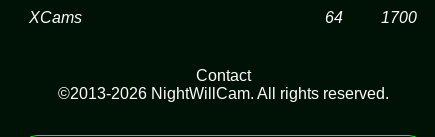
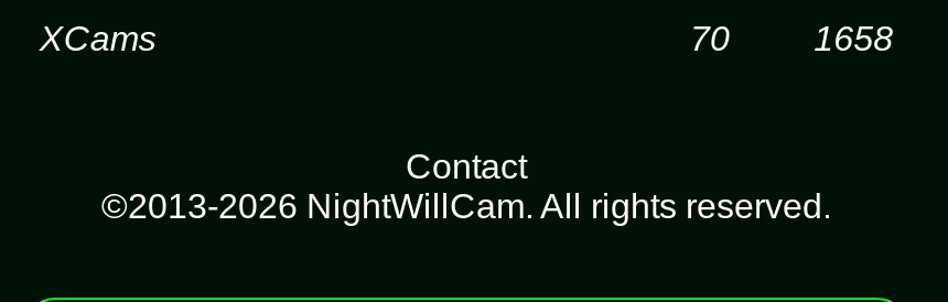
- 64
+ 70

- 1700
+ 1658
